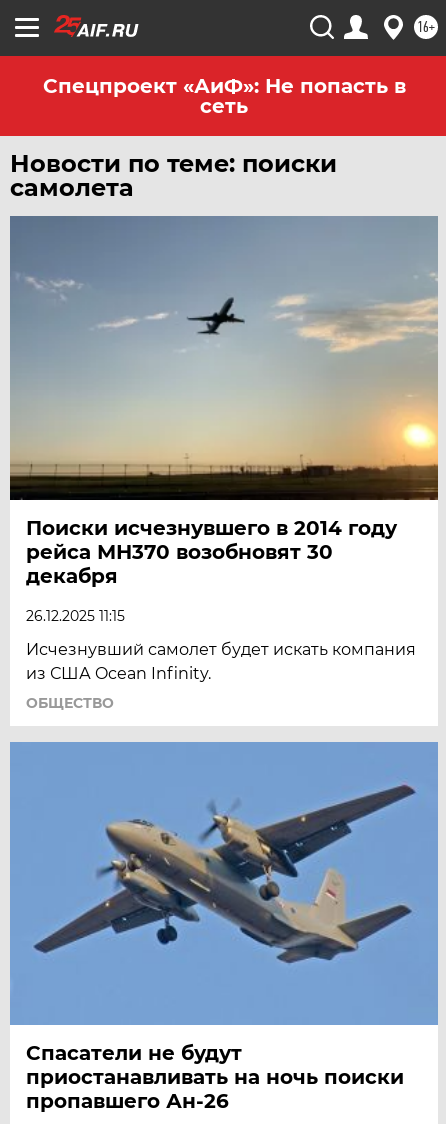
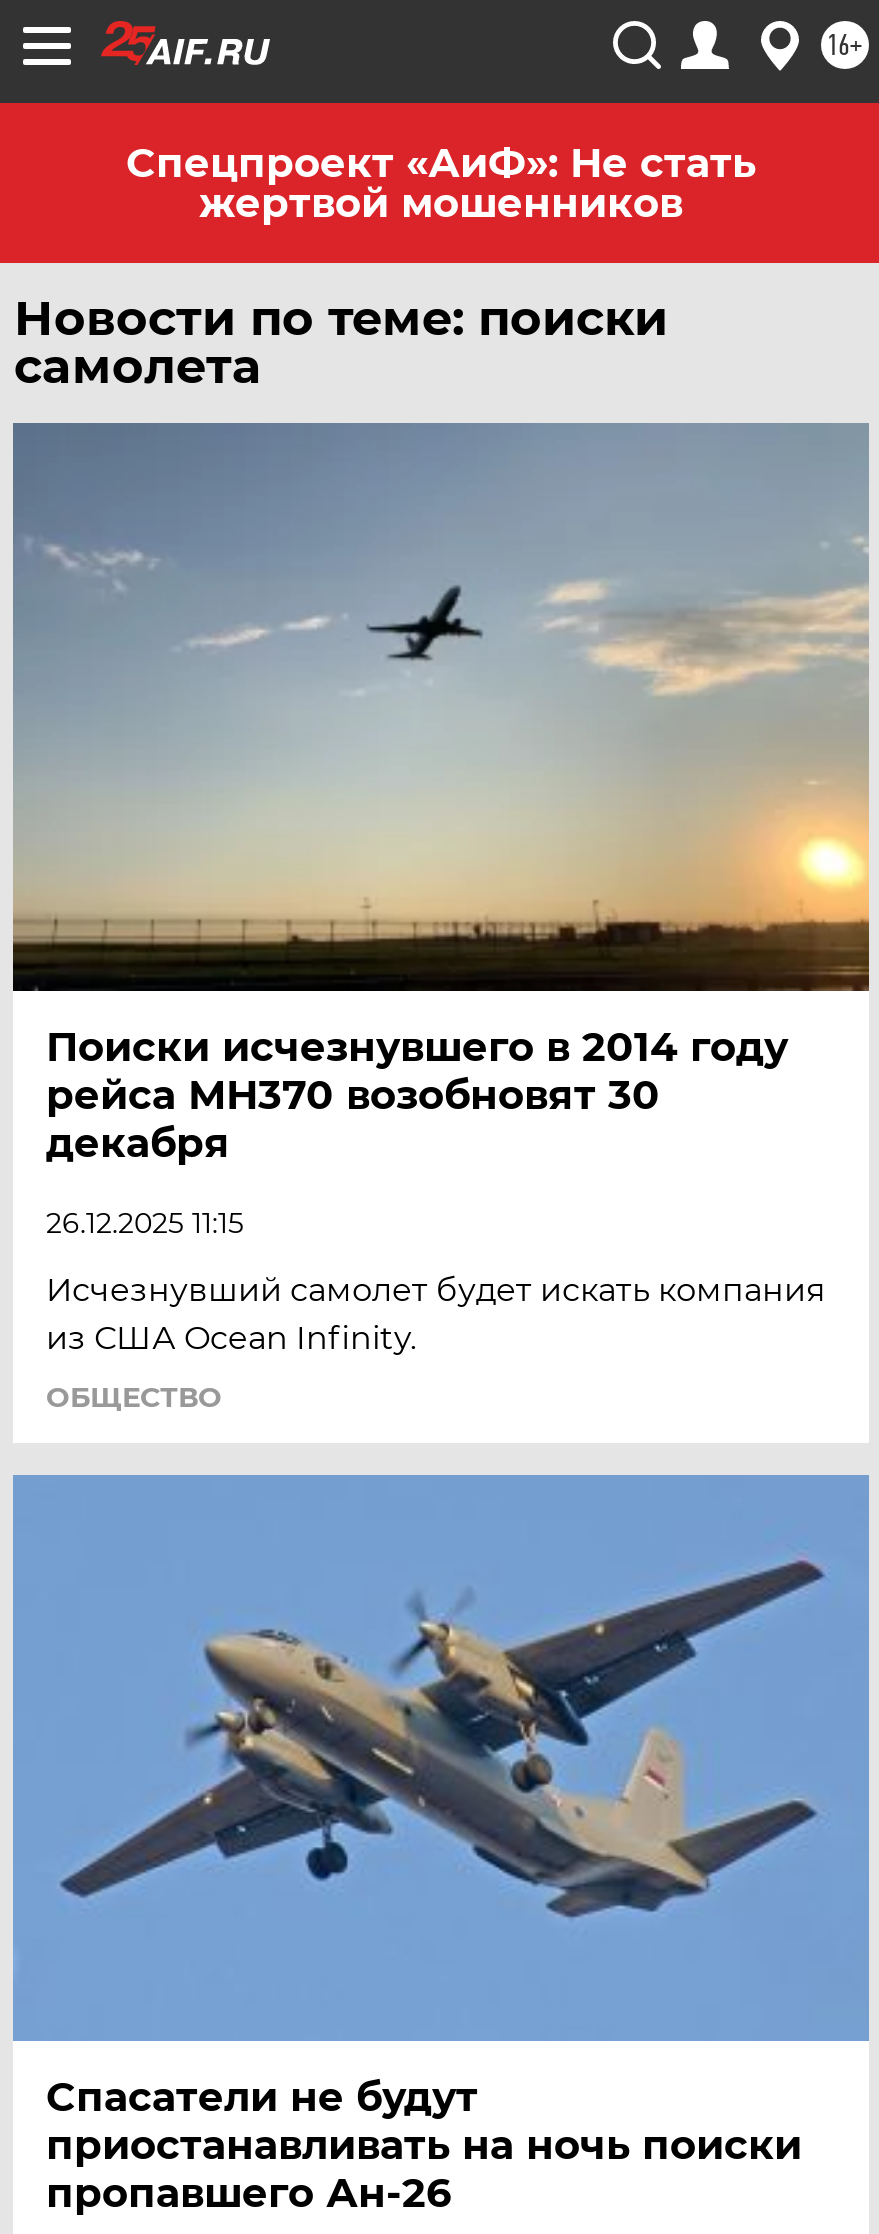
- Спецпроект «АиФ»: Не попасть в
- сеть
+ Спецпроект «АиФ»: Не стать
+ жертвой мошенников
